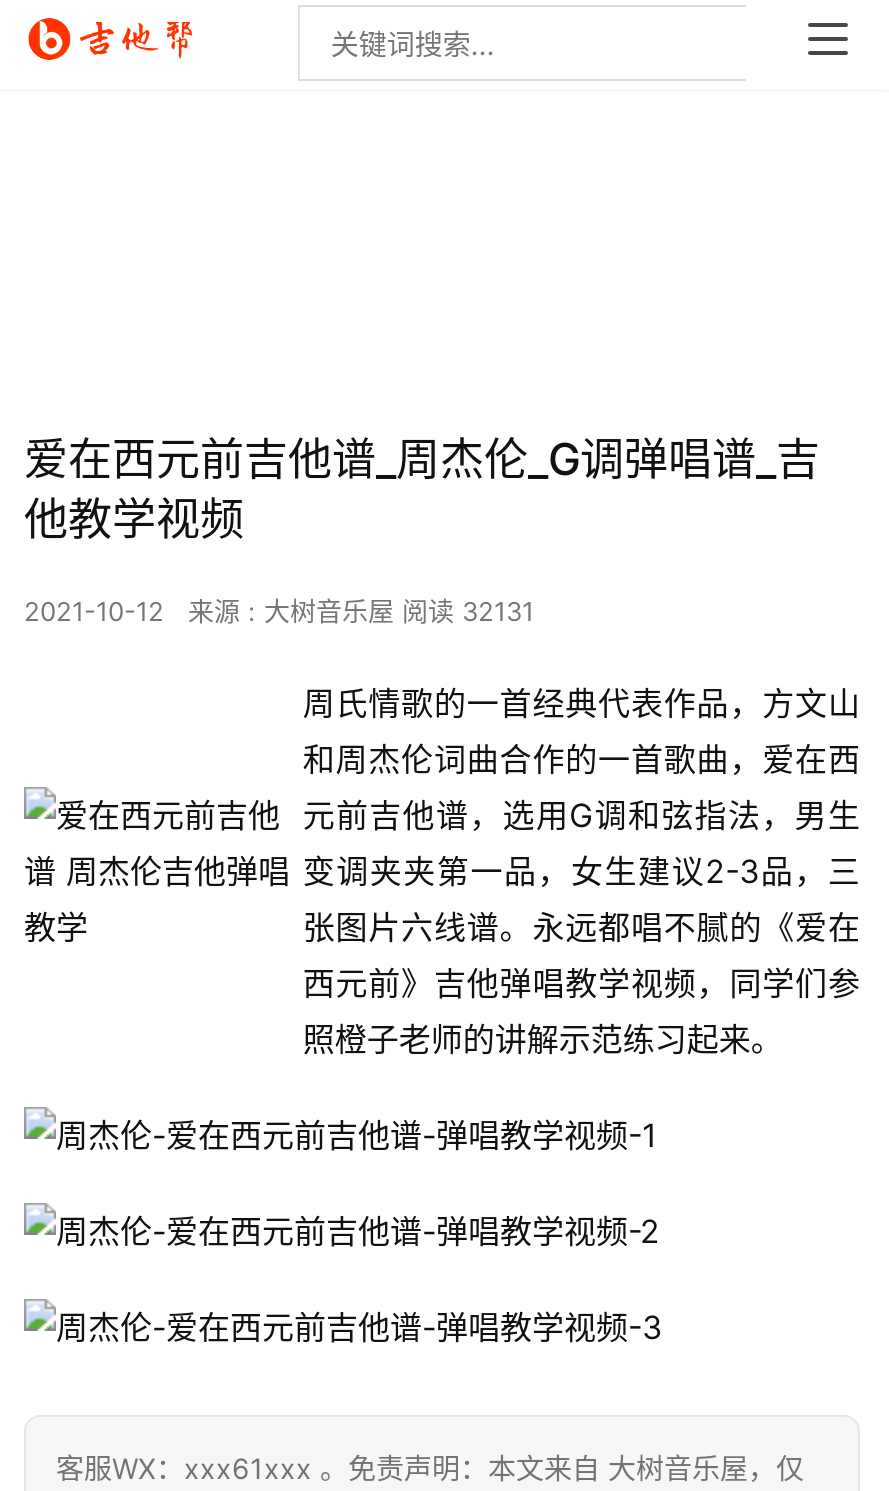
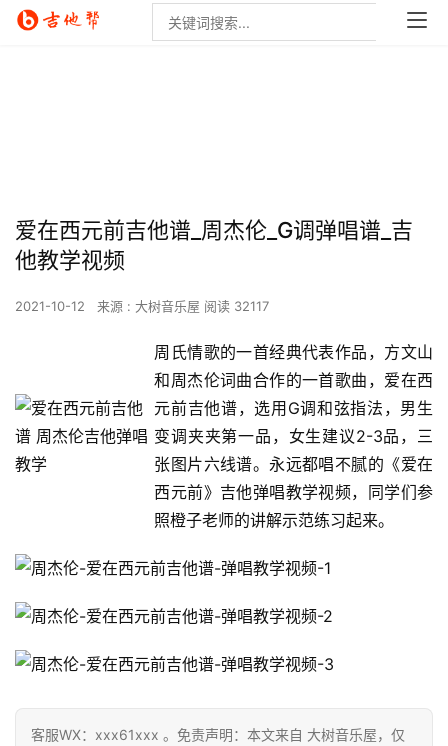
- 2021-10-12 来源 : 大树音乐屋阅读 32131
+ 2021-10-12 来源 : 大树音乐屋阅读 32117
